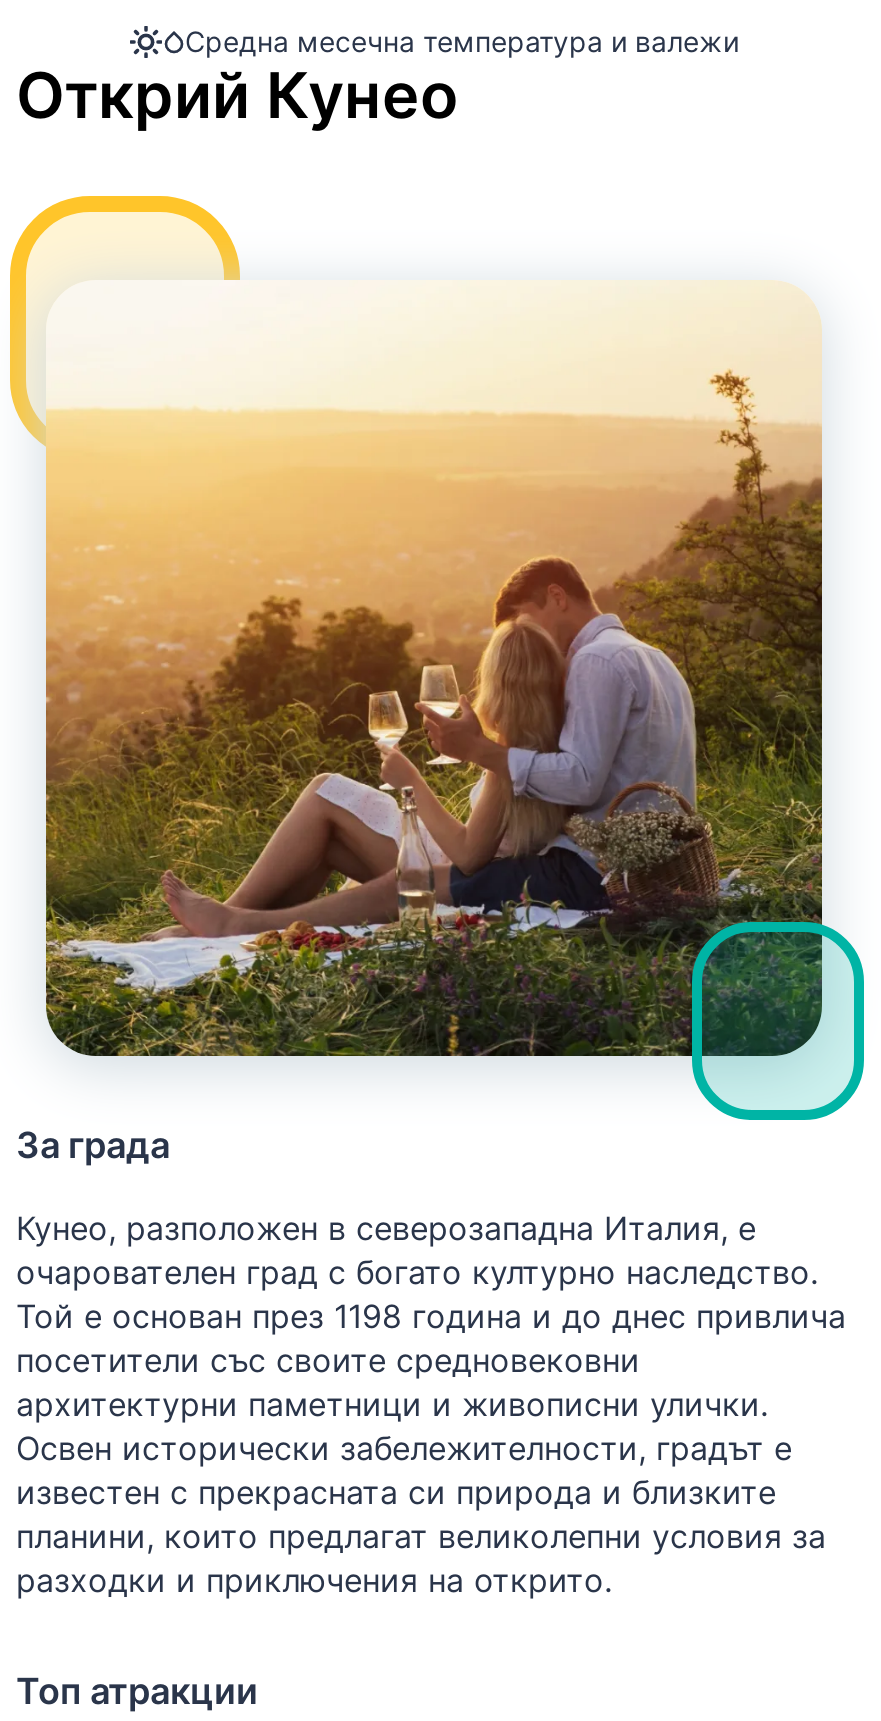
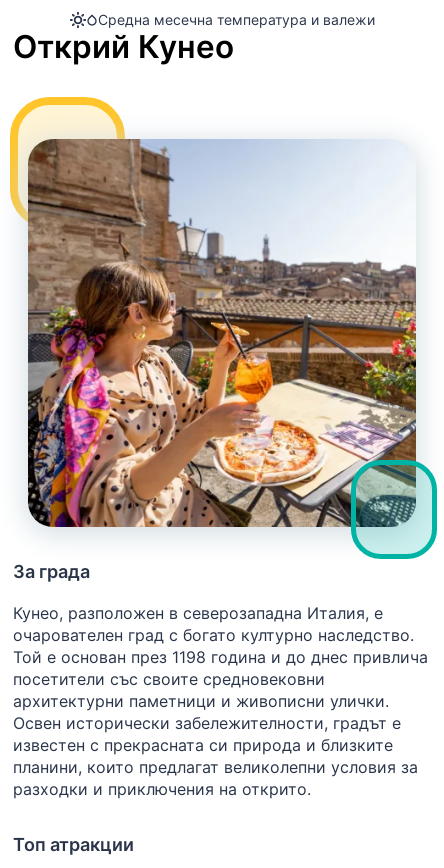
- [image]
+ [image]
